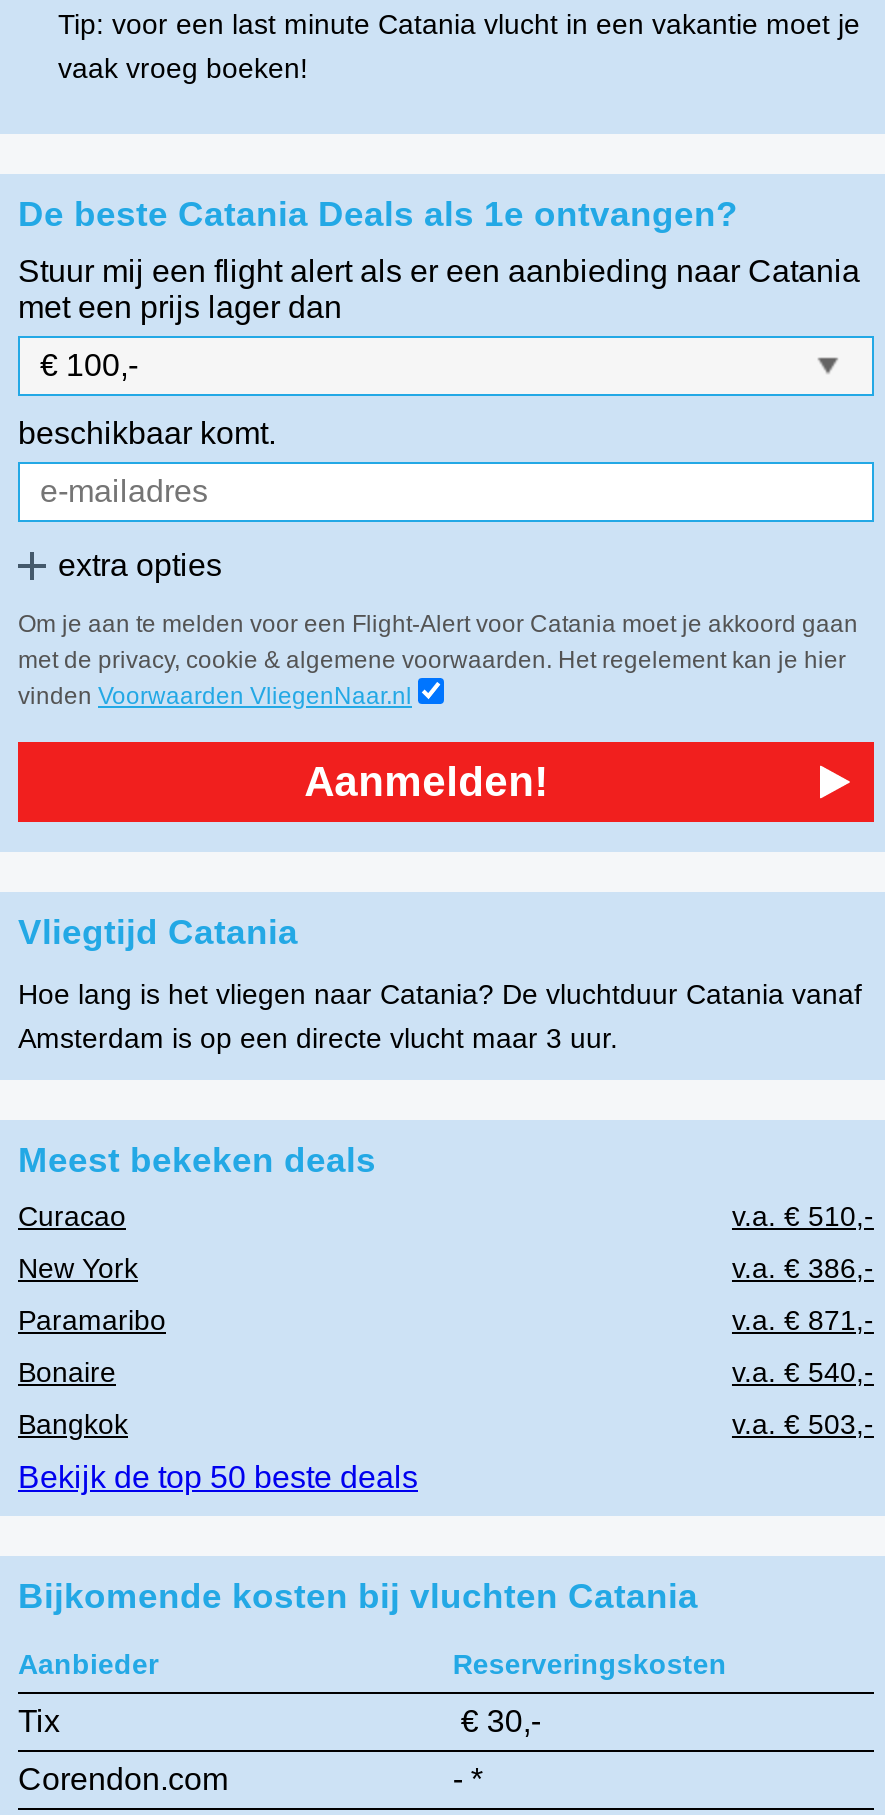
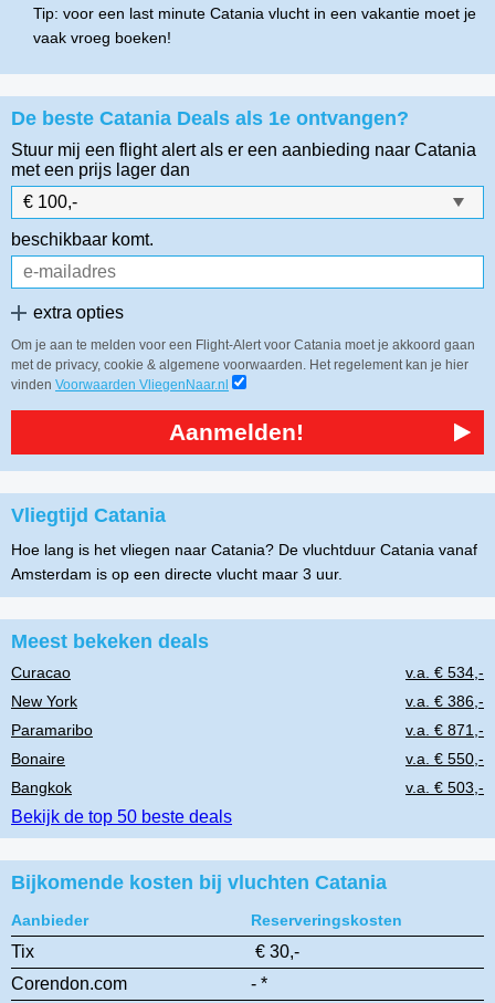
- v.a. € 510,-
+ v.a. € 534,-

- v.a. € 540,-
+ v.a. € 550,-
